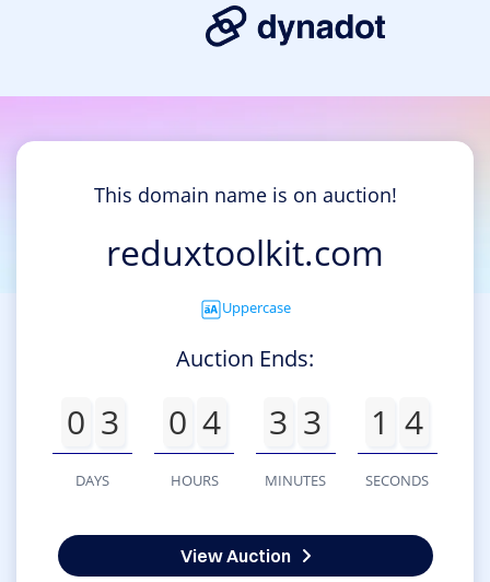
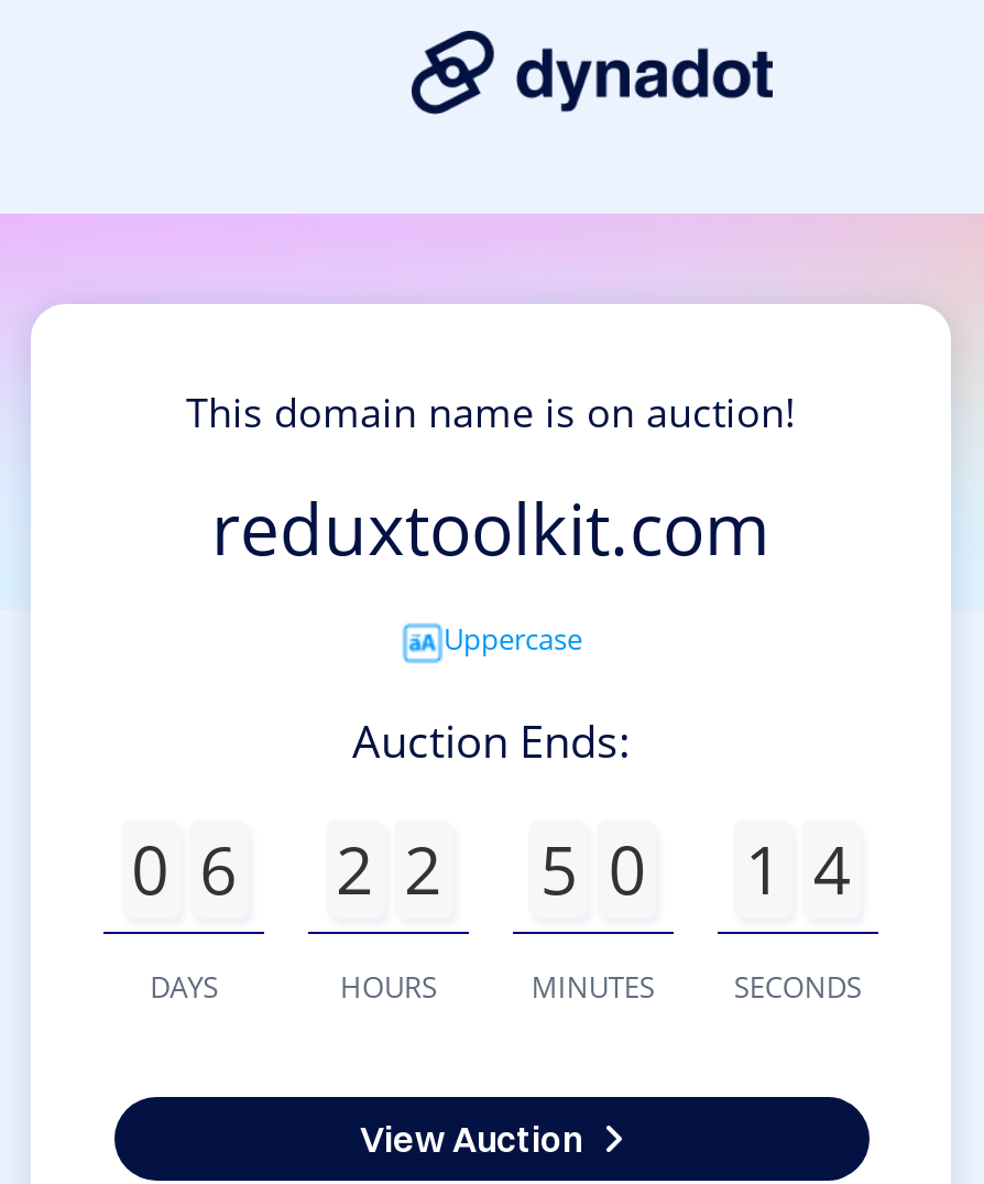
- 0 3
+ 0 6

- 0 4
+ 2 2

- 3 3
+ 5 0
